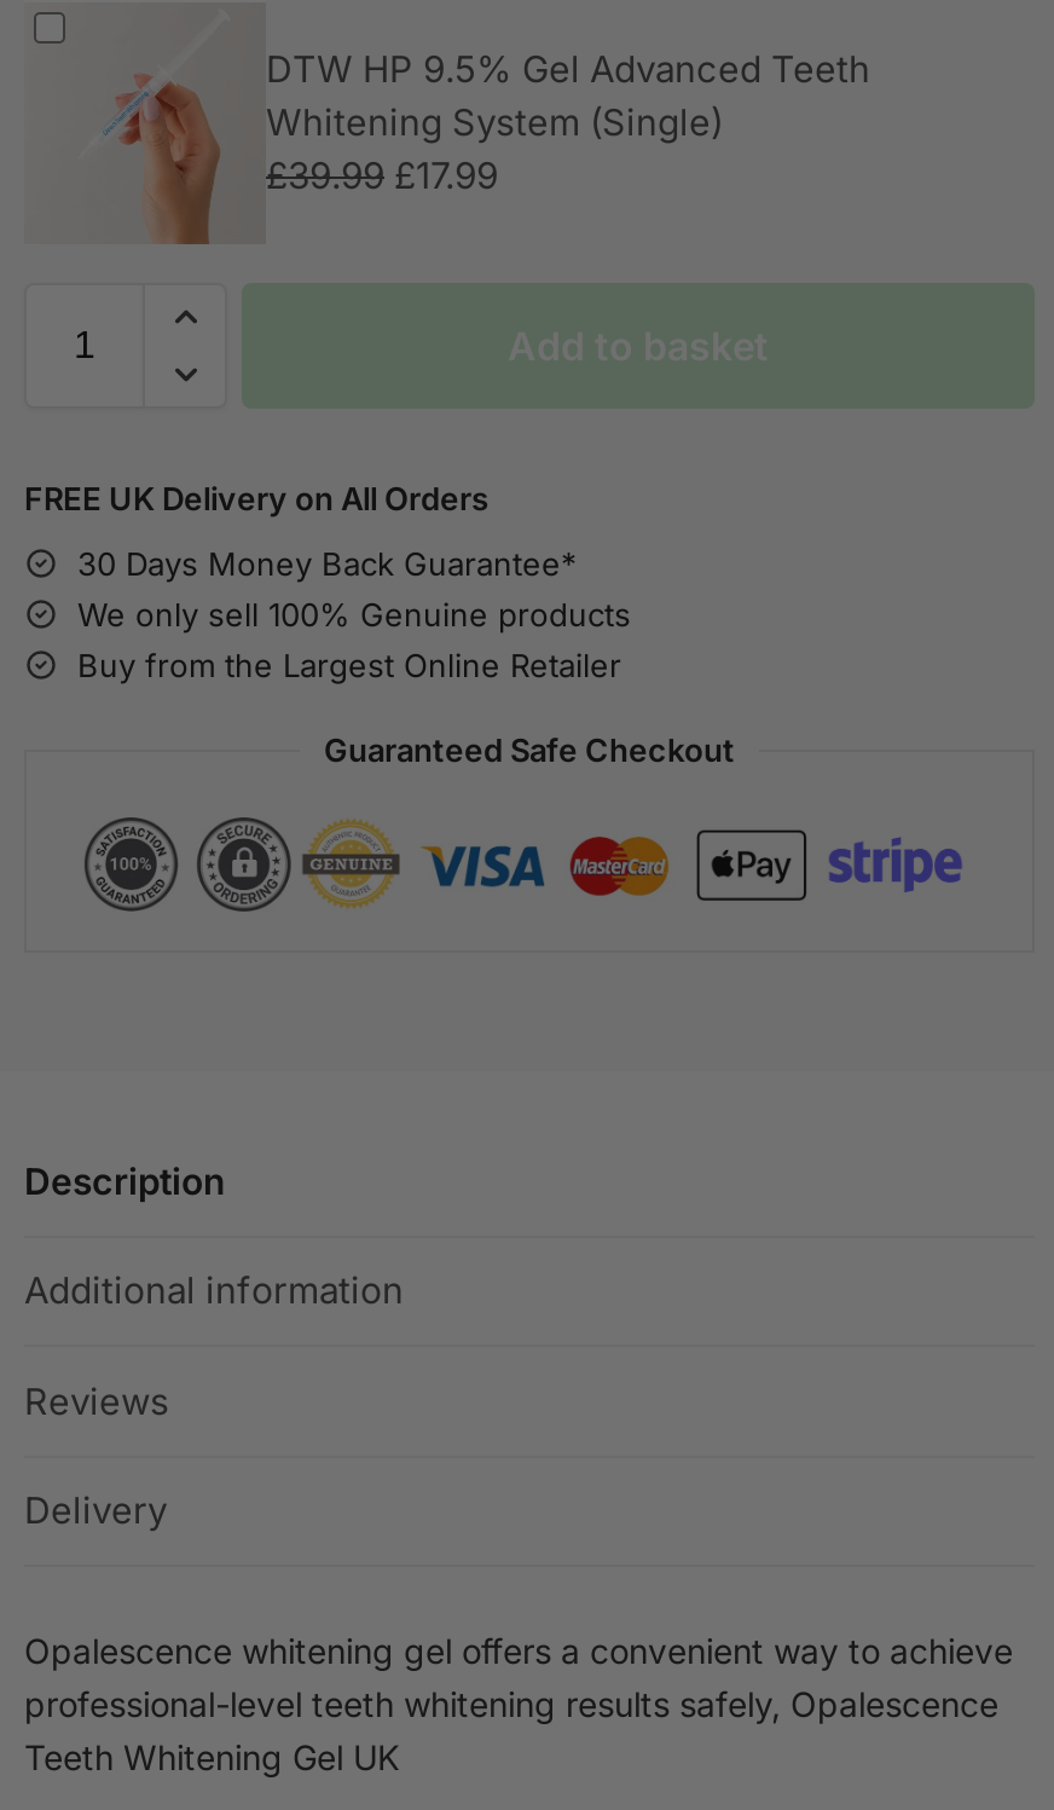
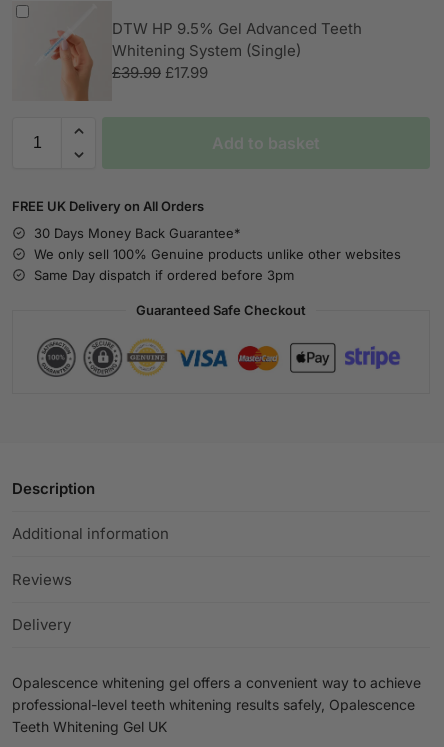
- We only sell 100% Genuine products
- Buy from the Largest Online Retailer
+ We only sell 100% Genuine products unlike other websites
+ Same Day dispatch if ordered before 3pm
